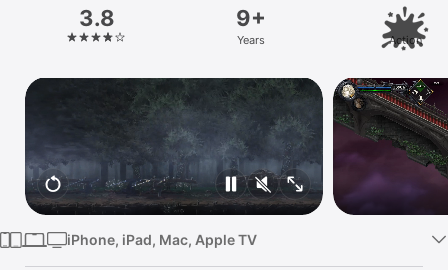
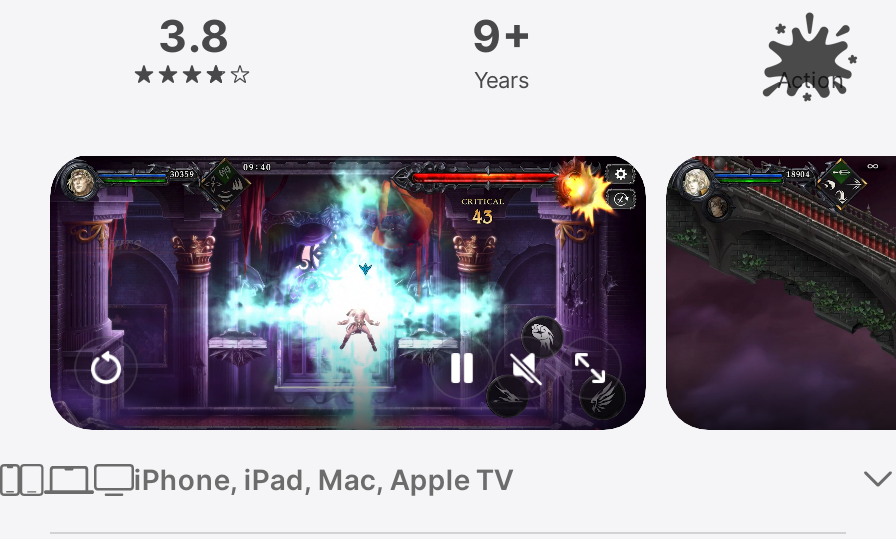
- [image]
+ [image]
